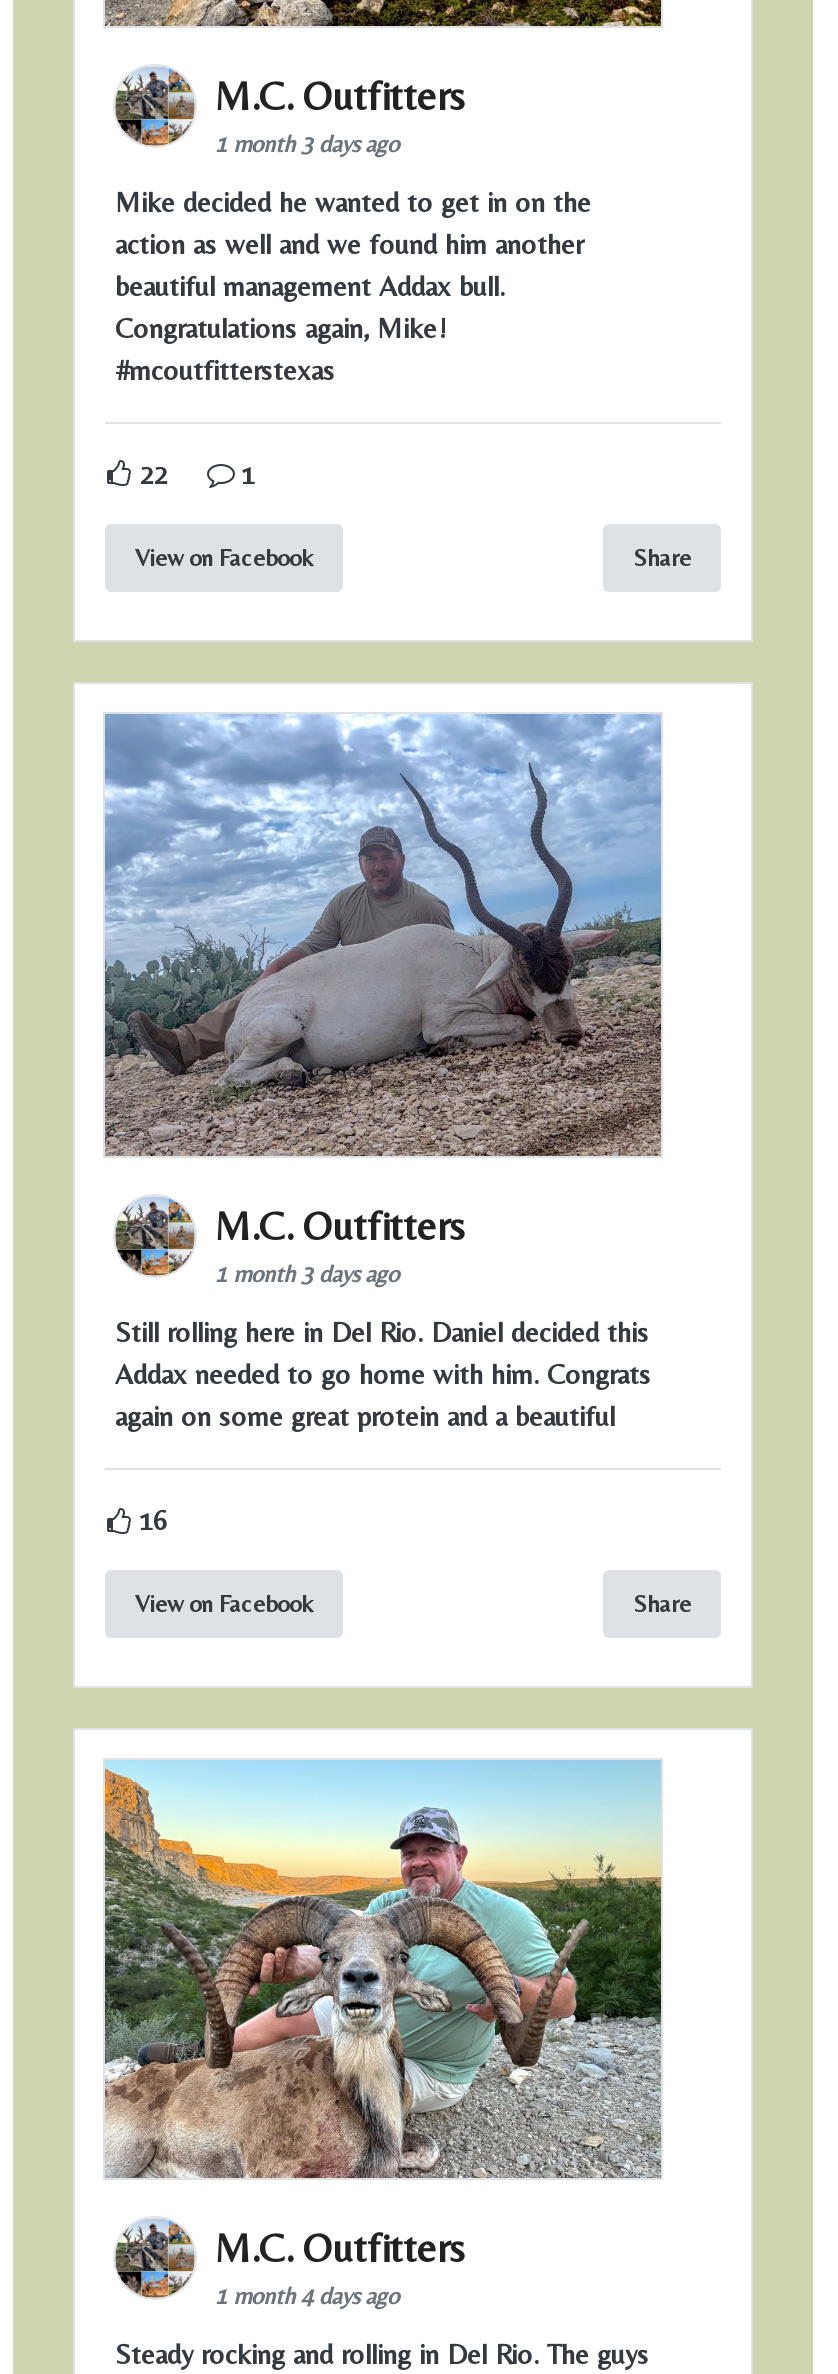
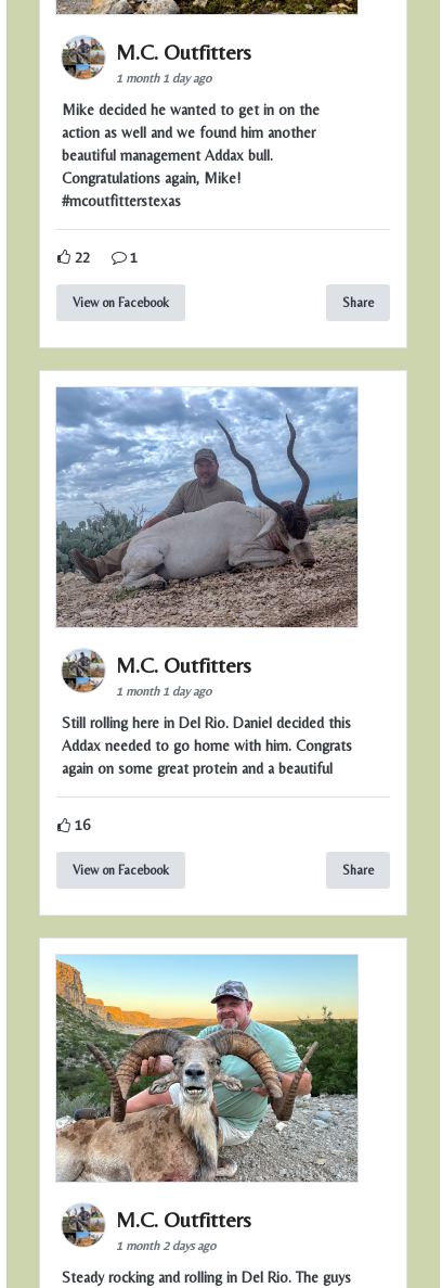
- 1 month 3 days ago
+ 1 month 1 day ago

- 1 month 3 days ago
+ 1 month 1 day ago

- 1 month 4 days ago
+ 1 month 2 days ago
